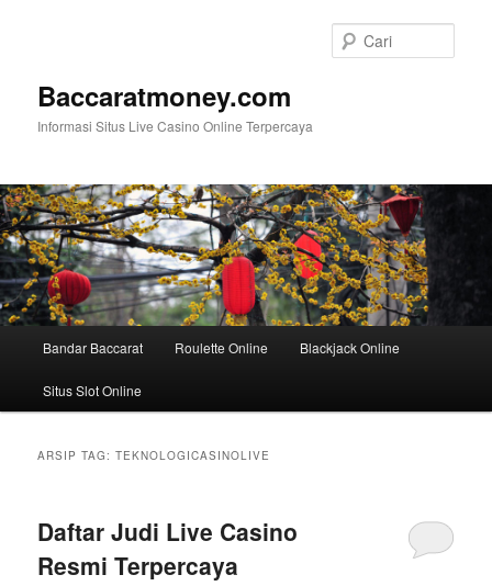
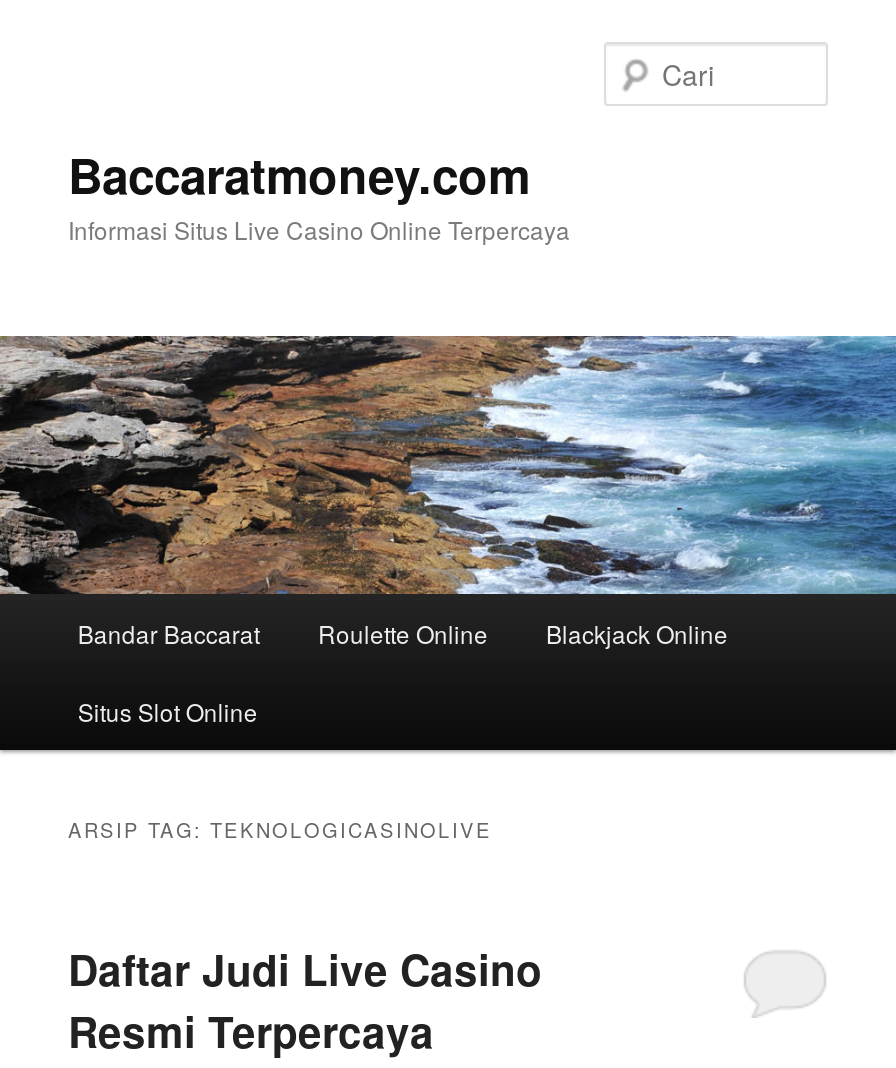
- [image]
+ [image]
